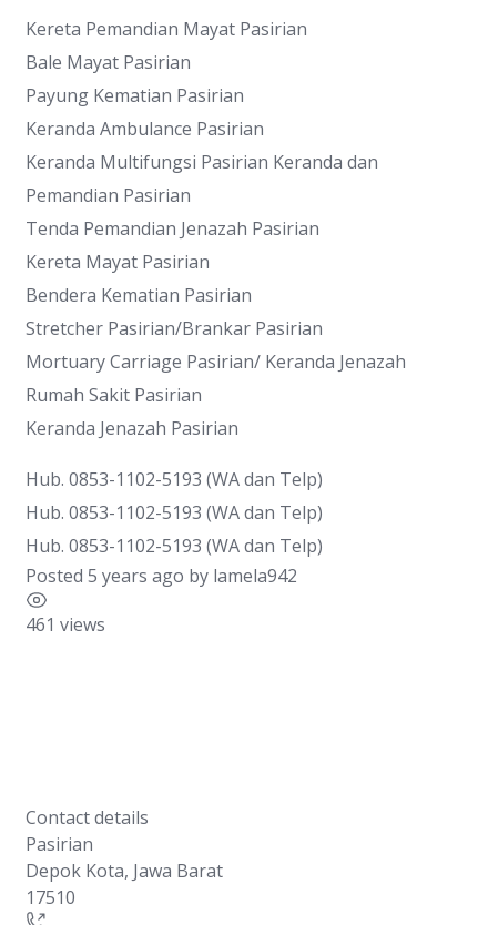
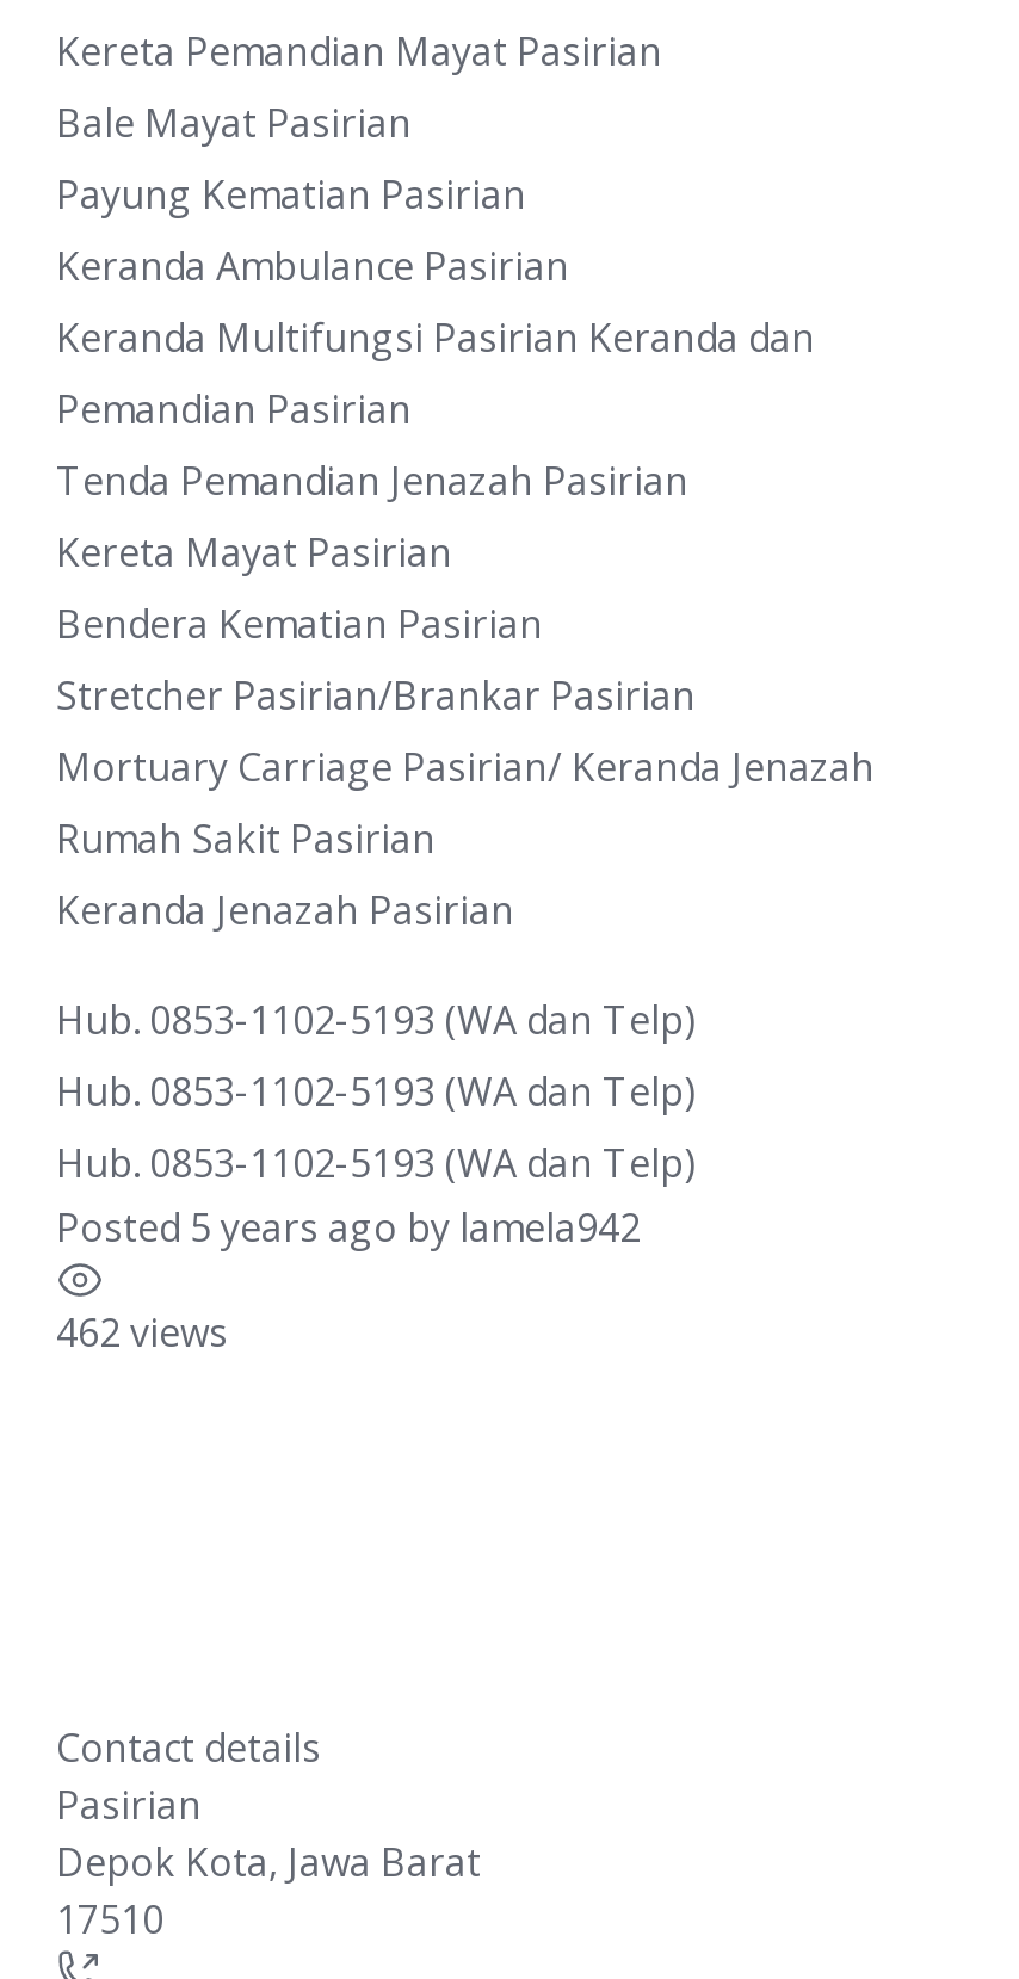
- 461 views
+ 462 views
